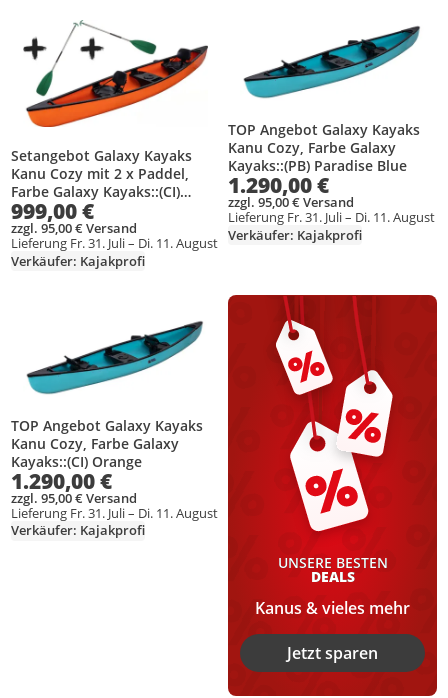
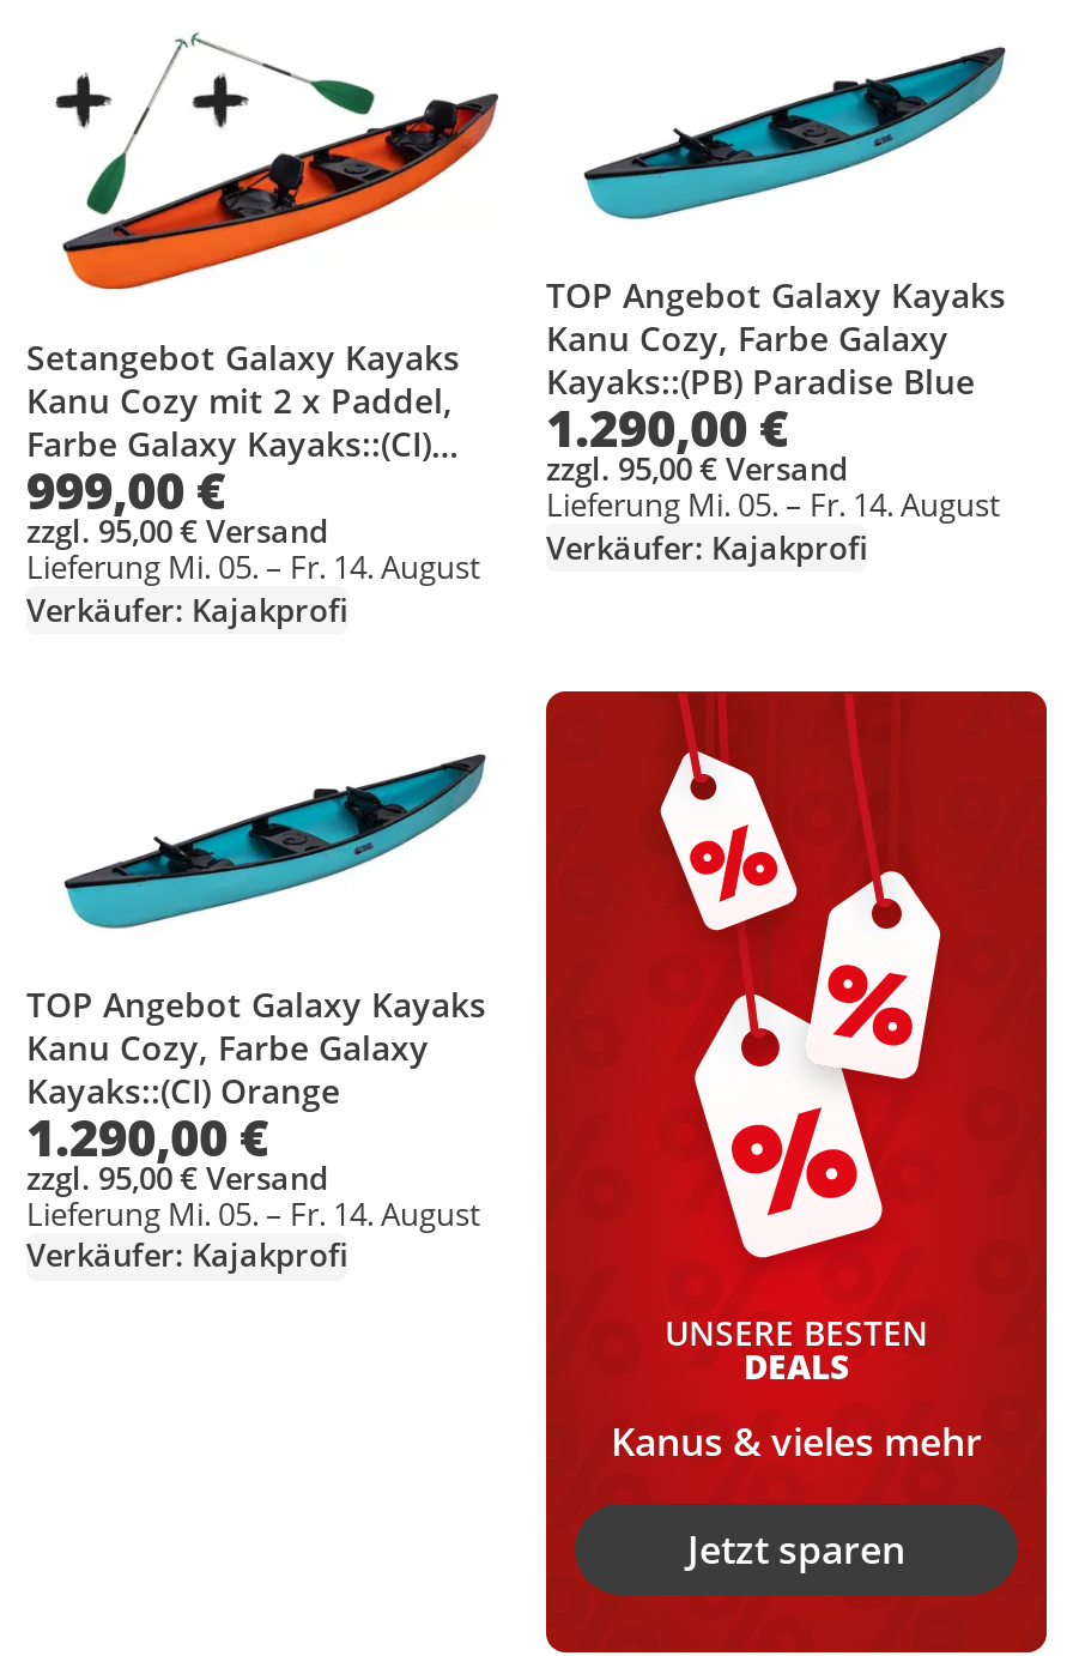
- Lieferung Fr. 31. Juli – Di. 11. August
+ Lieferung Mi. 05. – Fr. 14. August

- Lieferung Fr. 31. Juli – Di. 11. August
+ Lieferung Mi. 05. – Fr. 14. August

- Lieferung Fr. 31. Juli – Di. 11. August
+ Lieferung Mi. 05. – Fr. 14. August
